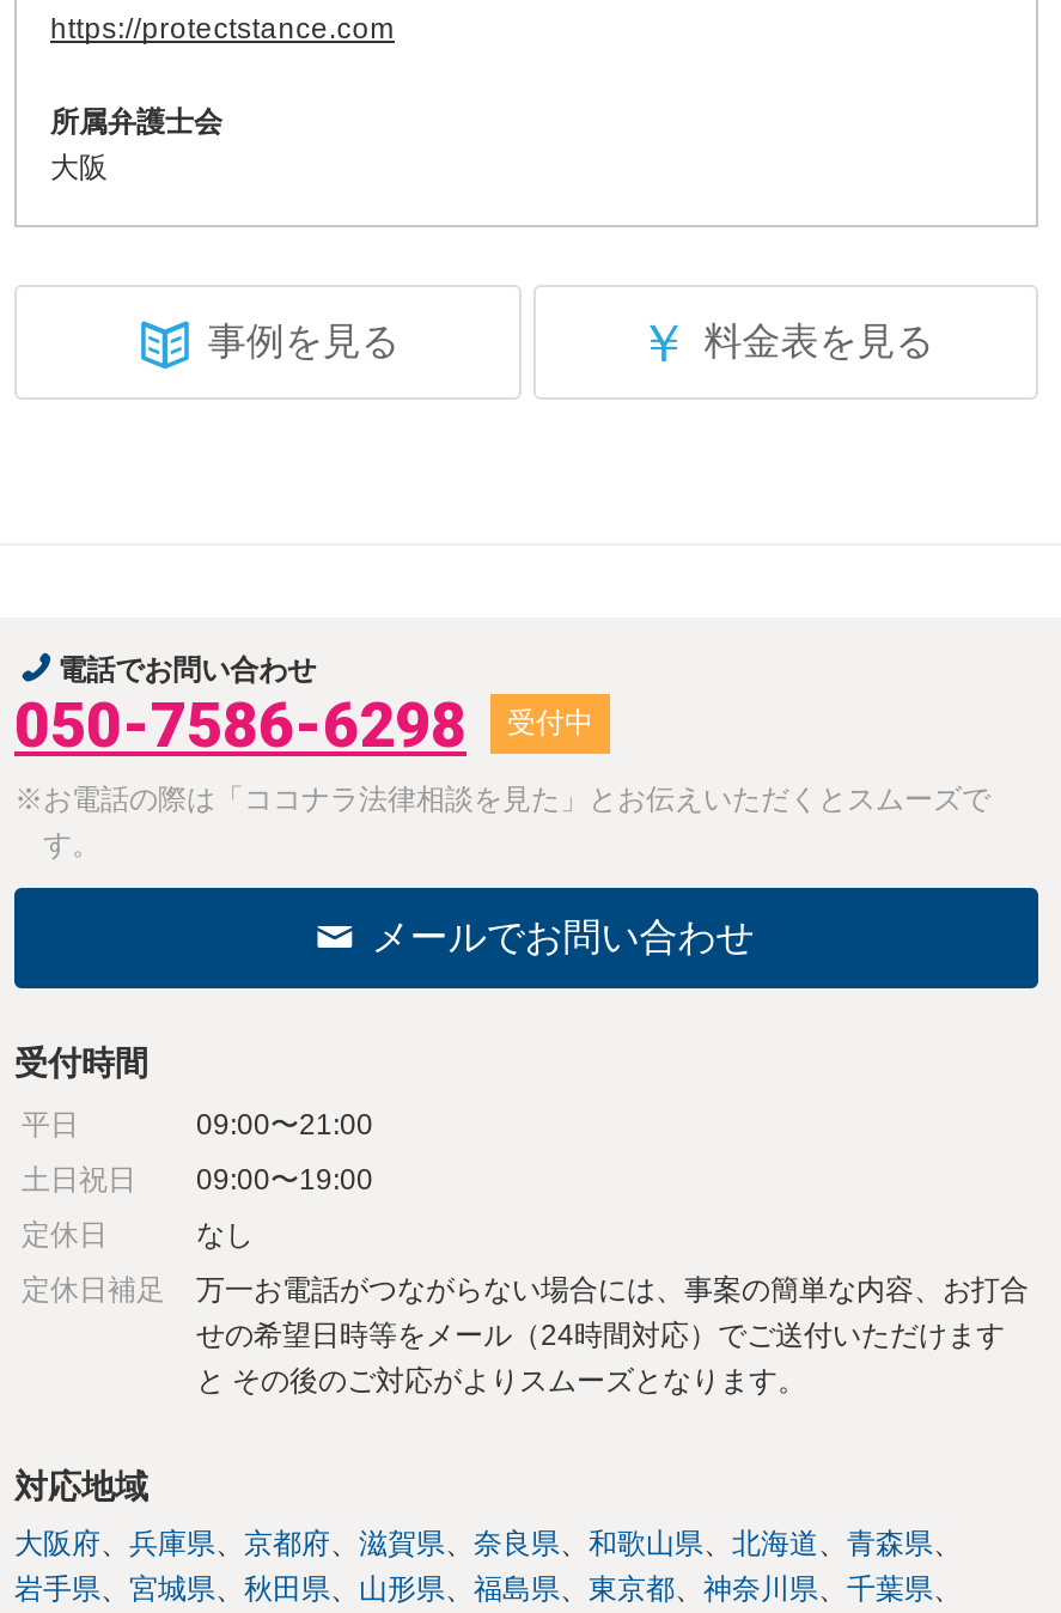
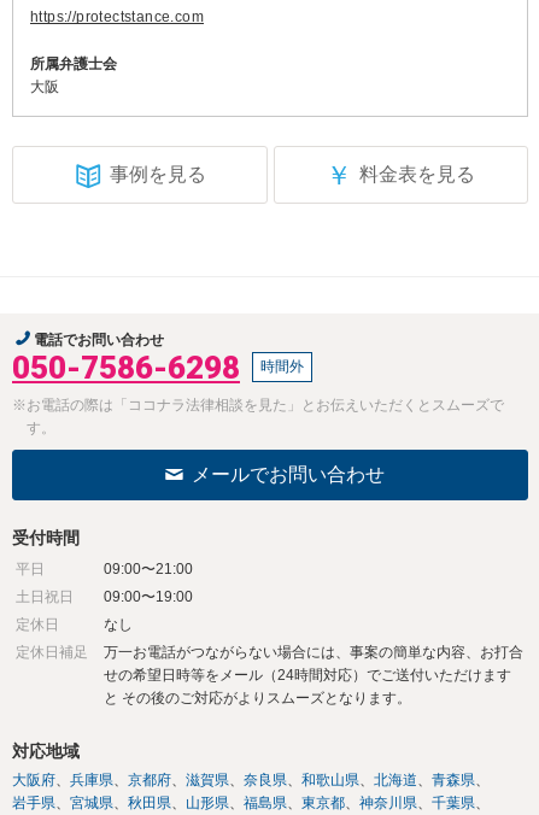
- 受付中
+ 時間外
